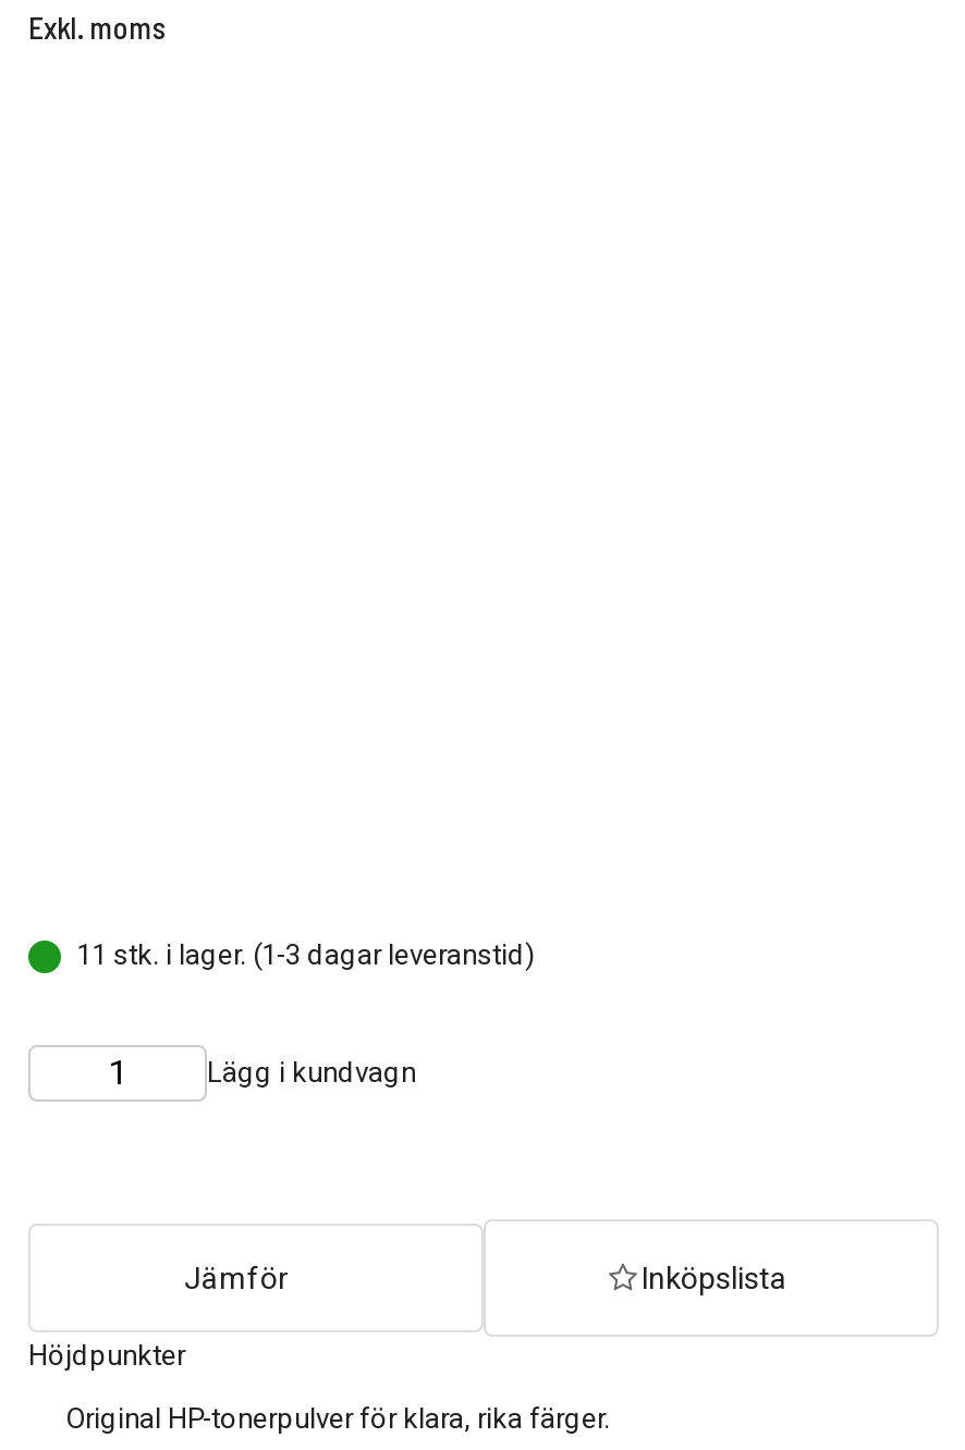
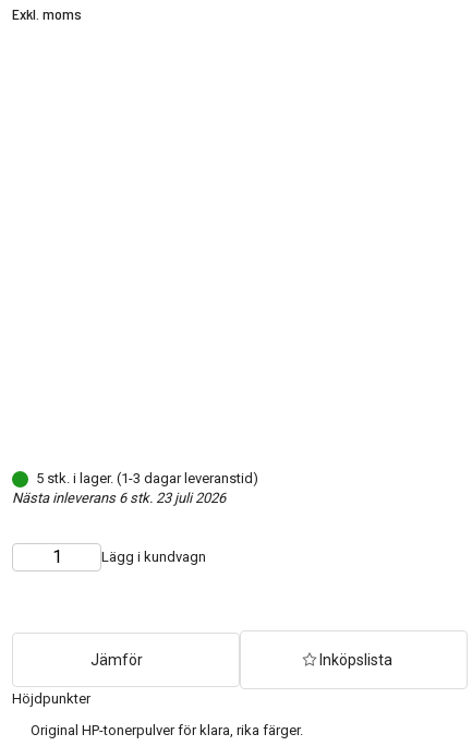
- 11 stk. i lager. (1-3 dagar leveranstid)
+ 5 stk. i lager. (1-3 dagar leveranstid)
+ Nästa inleverans 6 stk. 23 juli 2026
